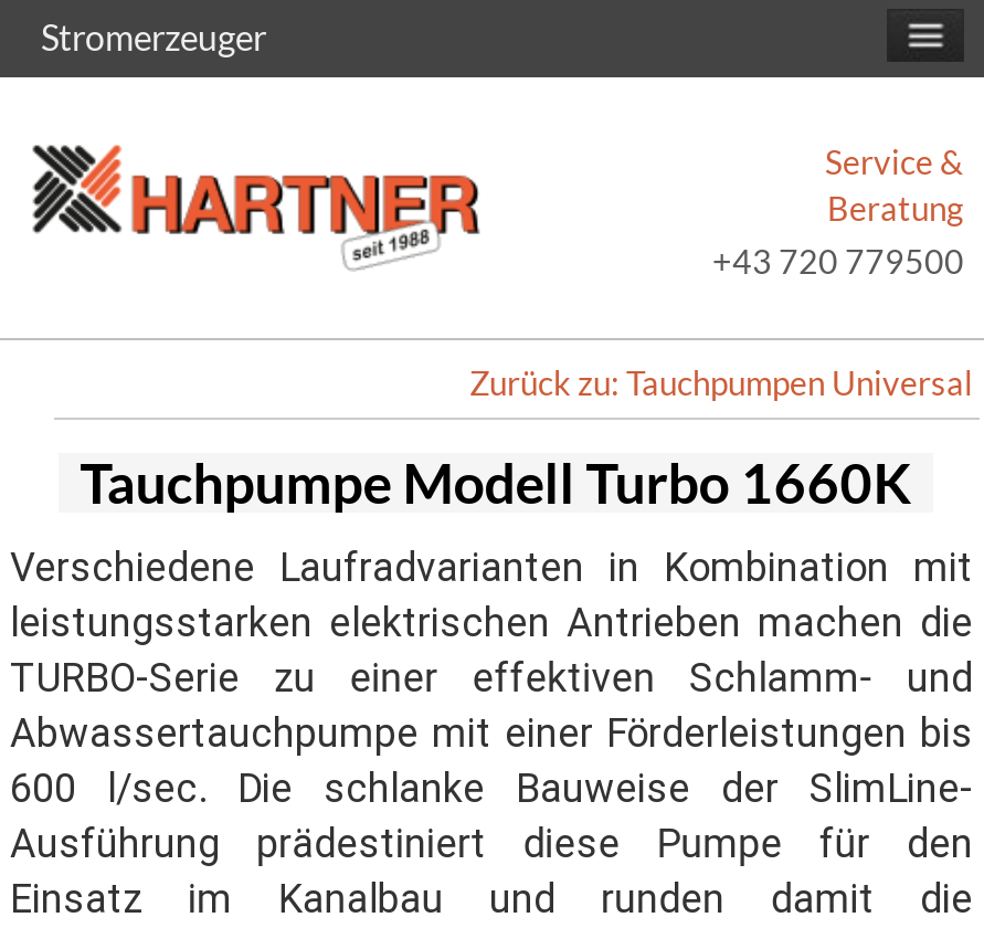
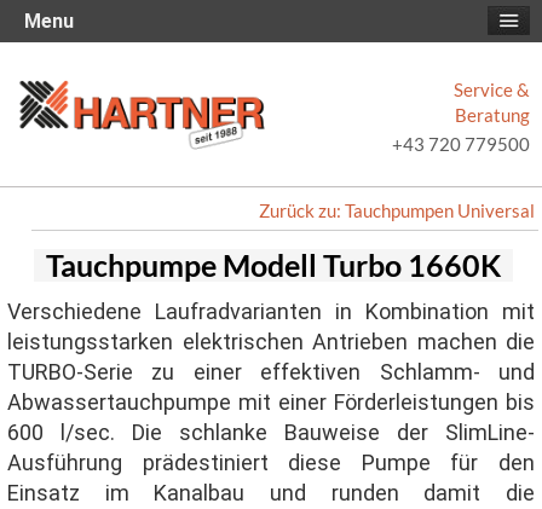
- Stromerzeuger
+ Menu
